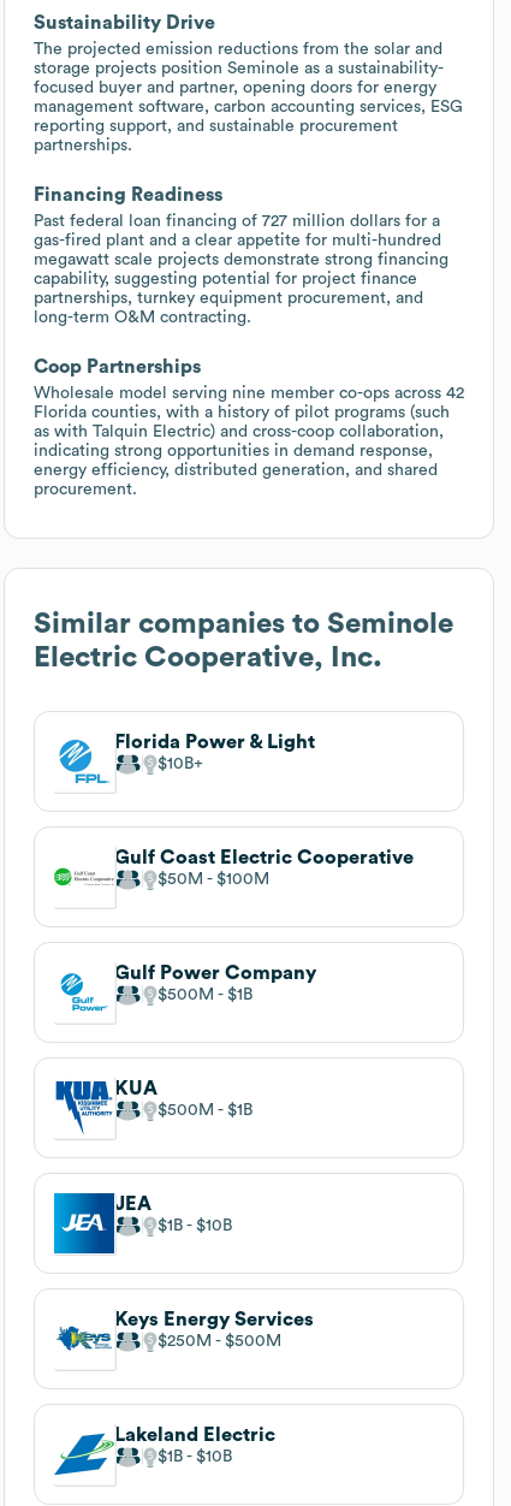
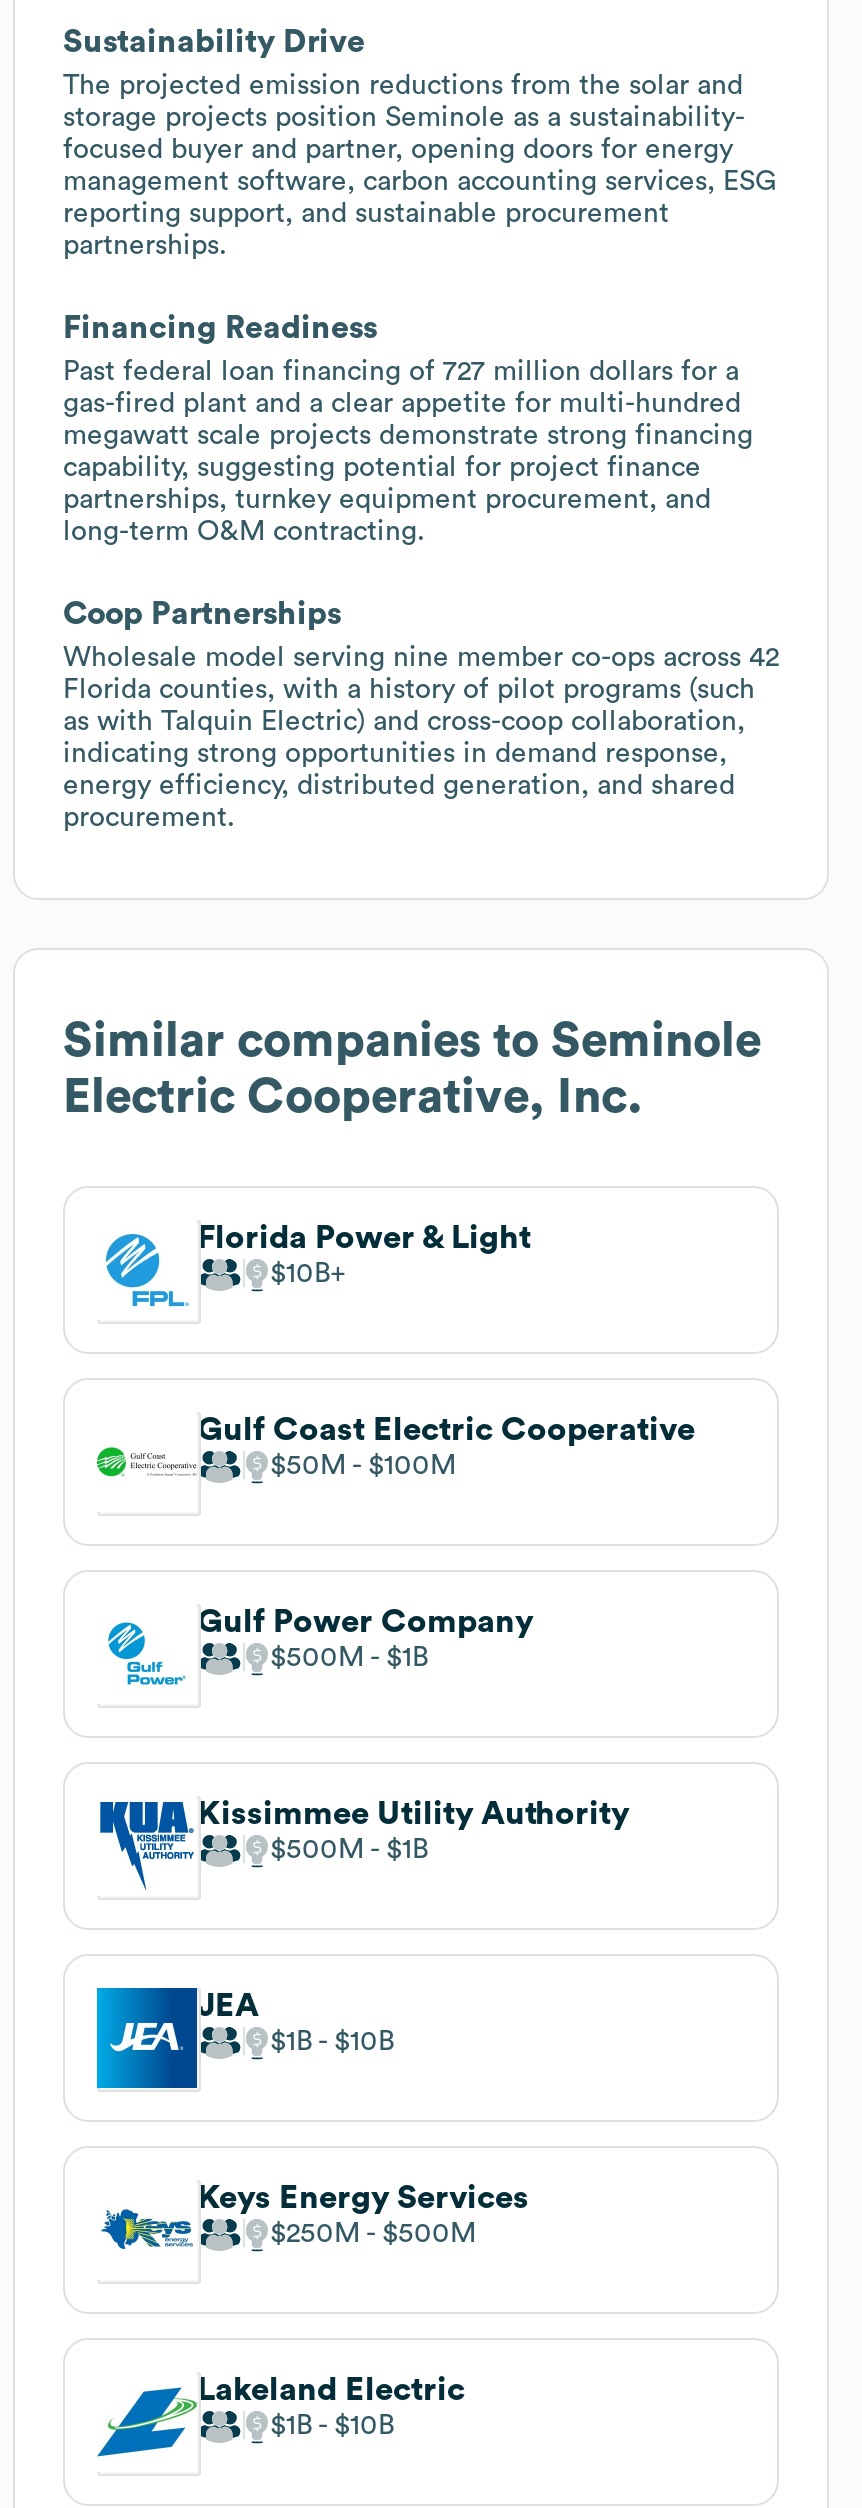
- KUA
+ Kissimmee Utility Authority
